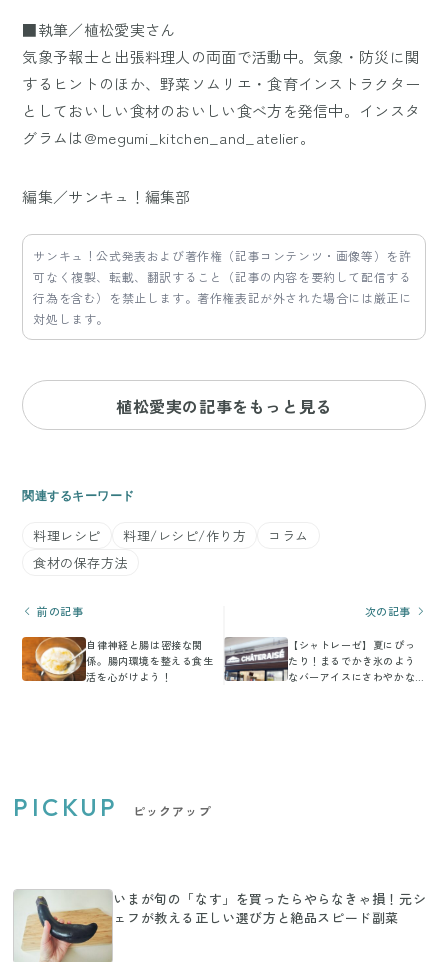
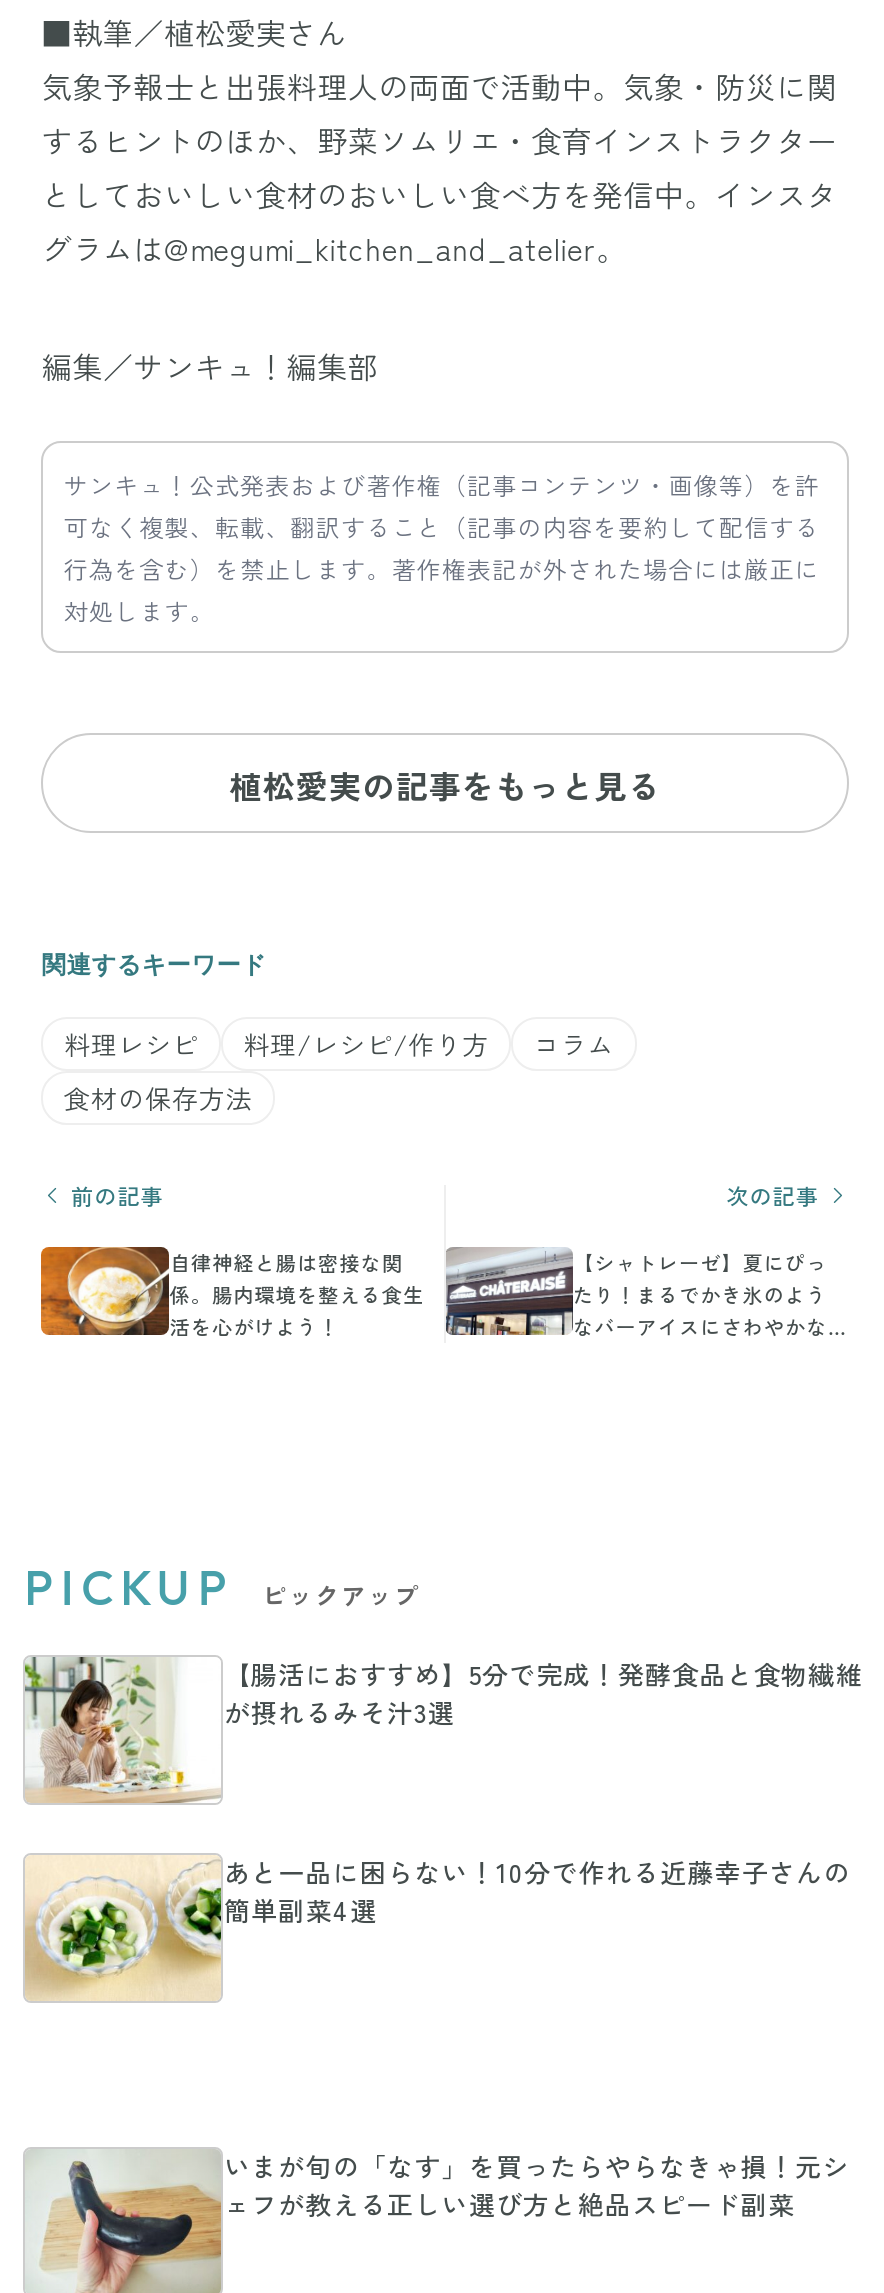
+ [image]
+ 【腸活におすすめ】5分で完成！発酵食品と食物繊維
+ が摂れるみそ汁3選

+ [image]
+ あと一品に困らない！10分で作れる近藤幸子さんの
+ 簡単副菜4選
